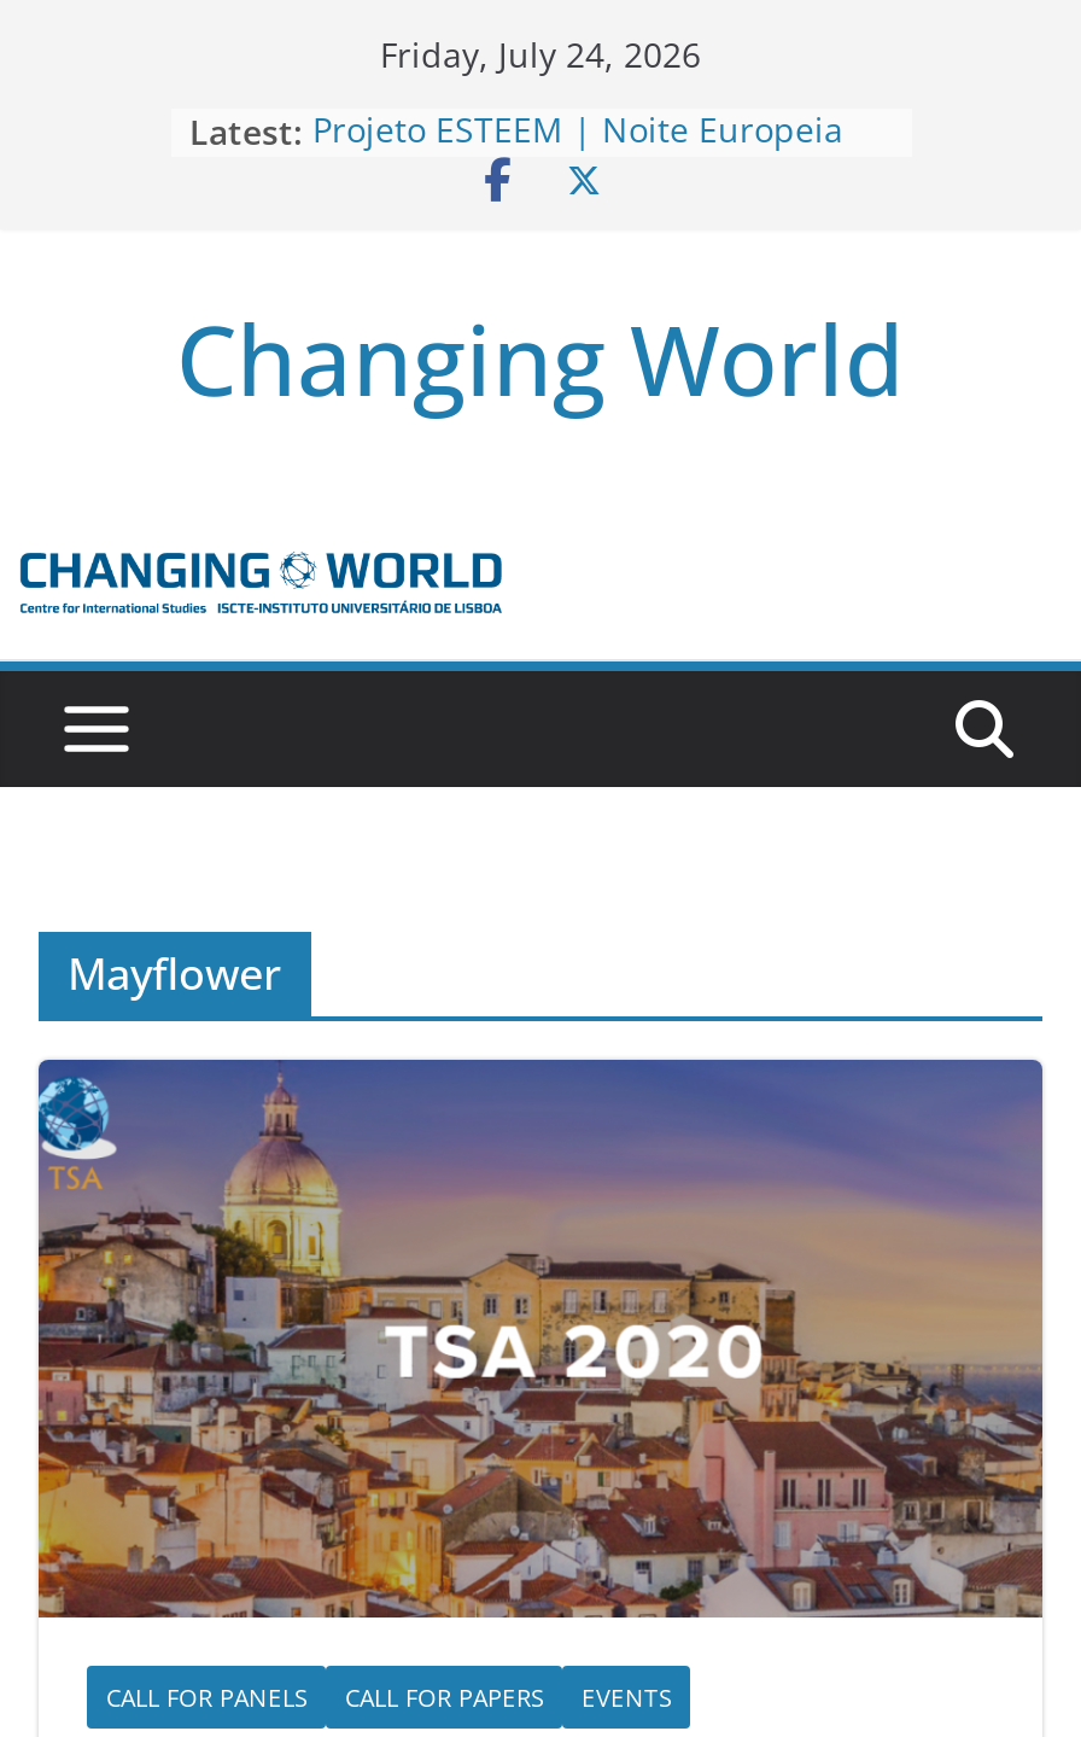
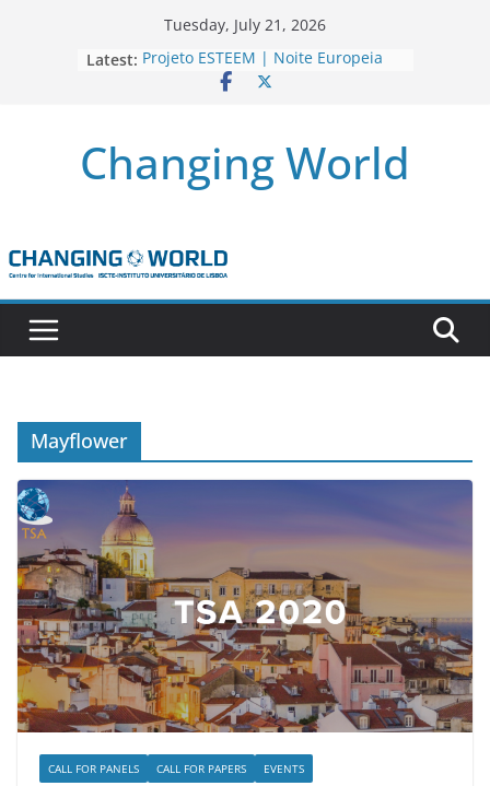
- Friday, July 24, 2026
+ Tuesday, July 21, 2026
